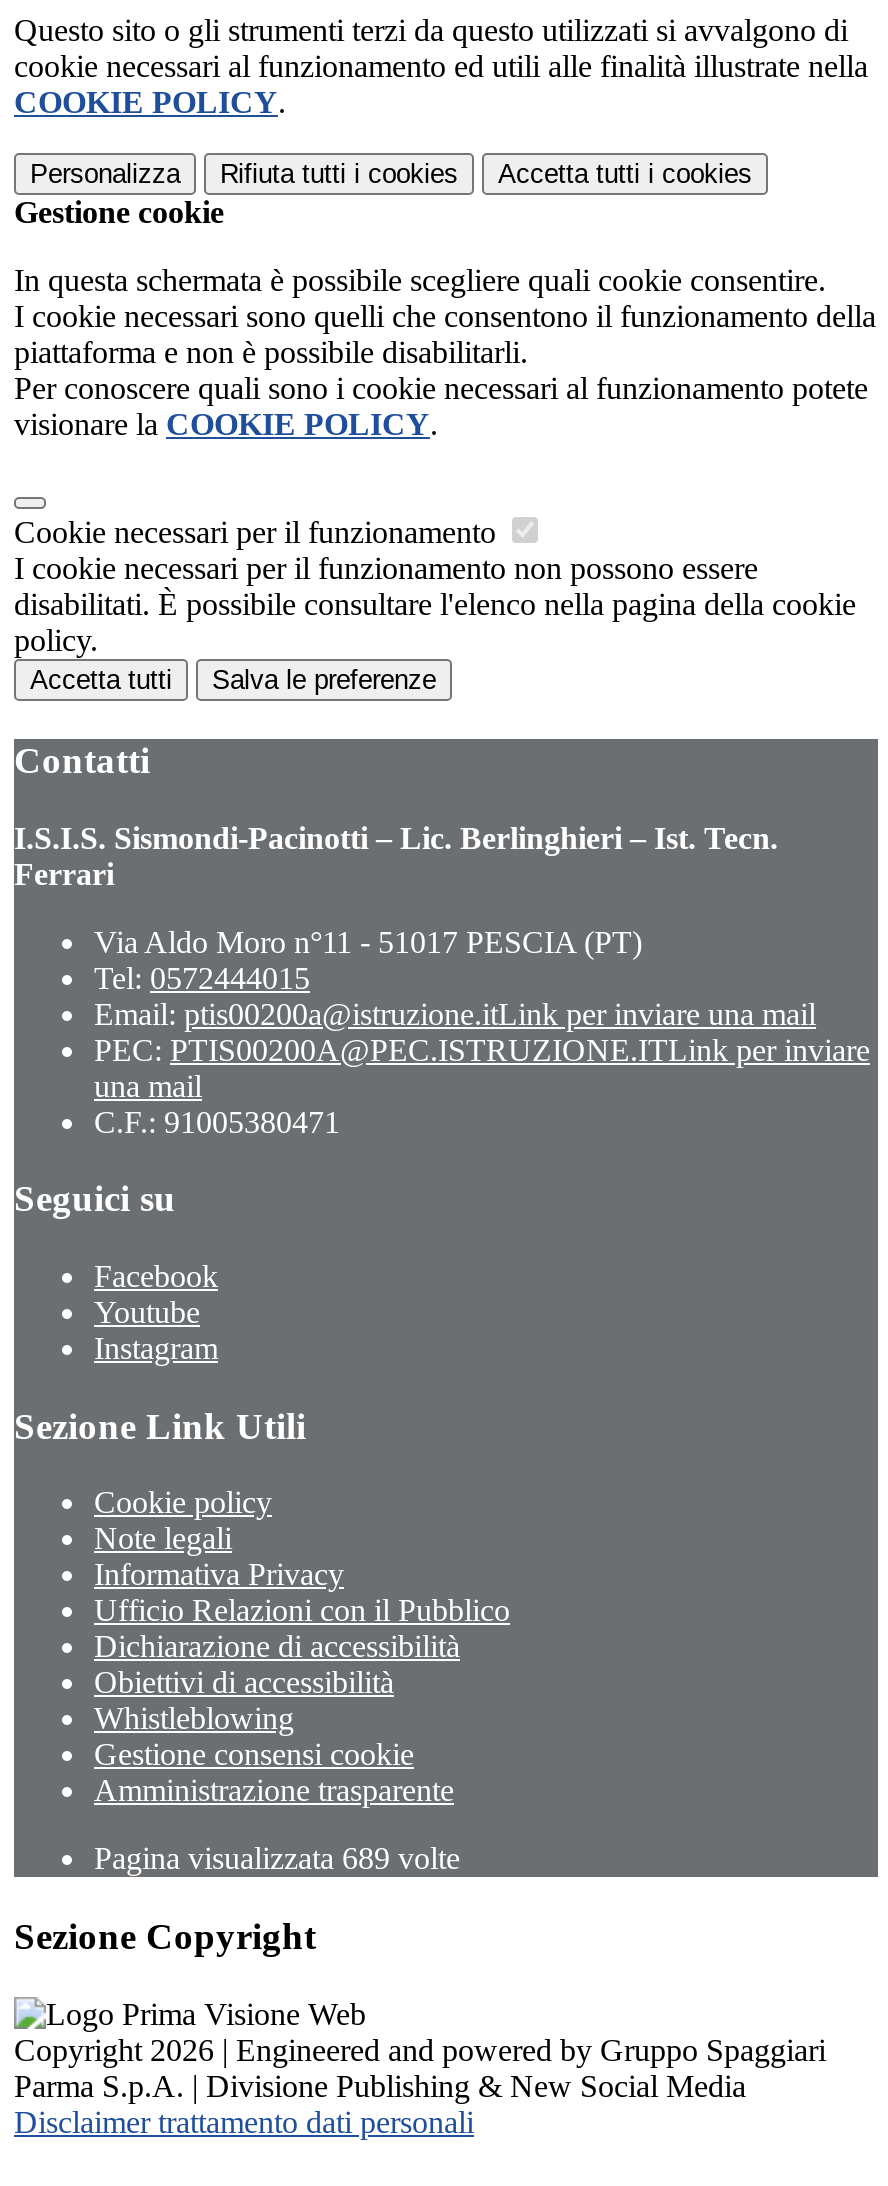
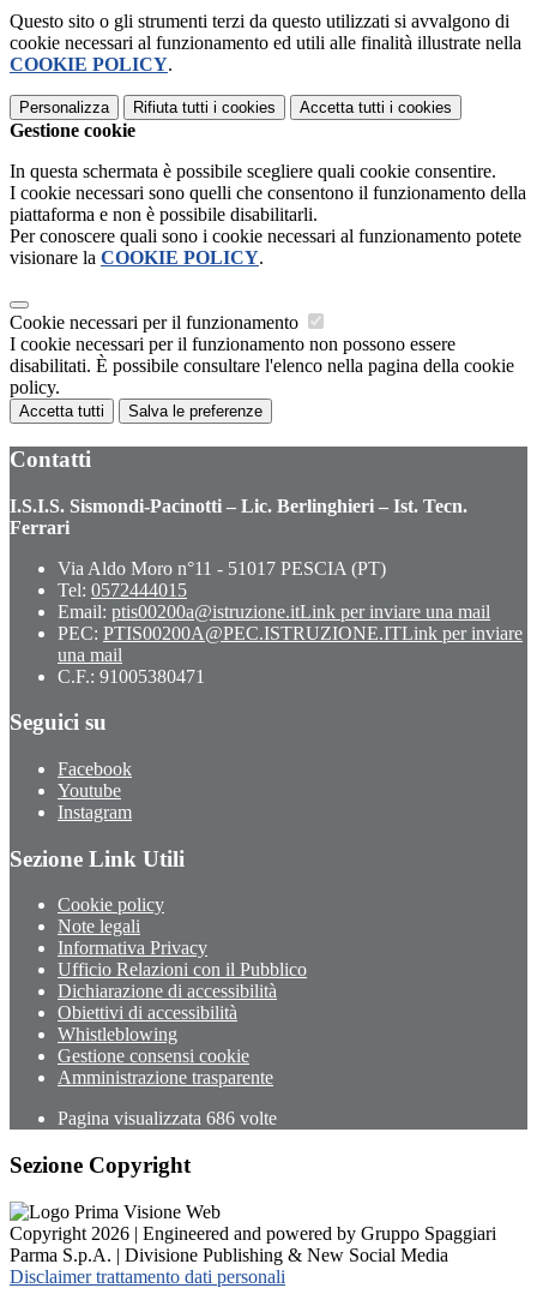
- Pagina visualizzata 689 volte
+ Pagina visualizzata 686 volte
